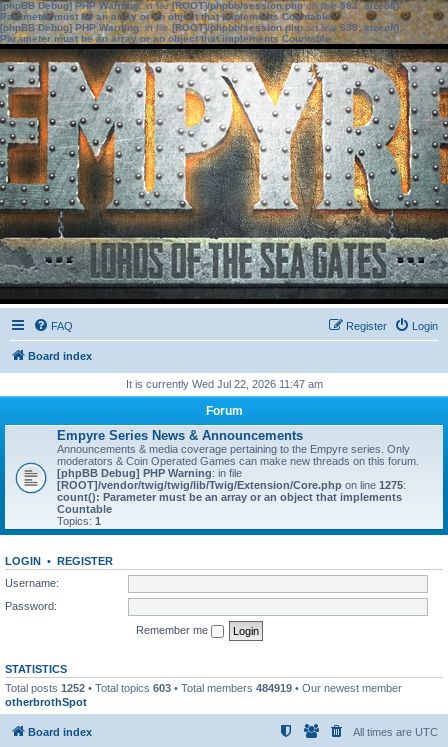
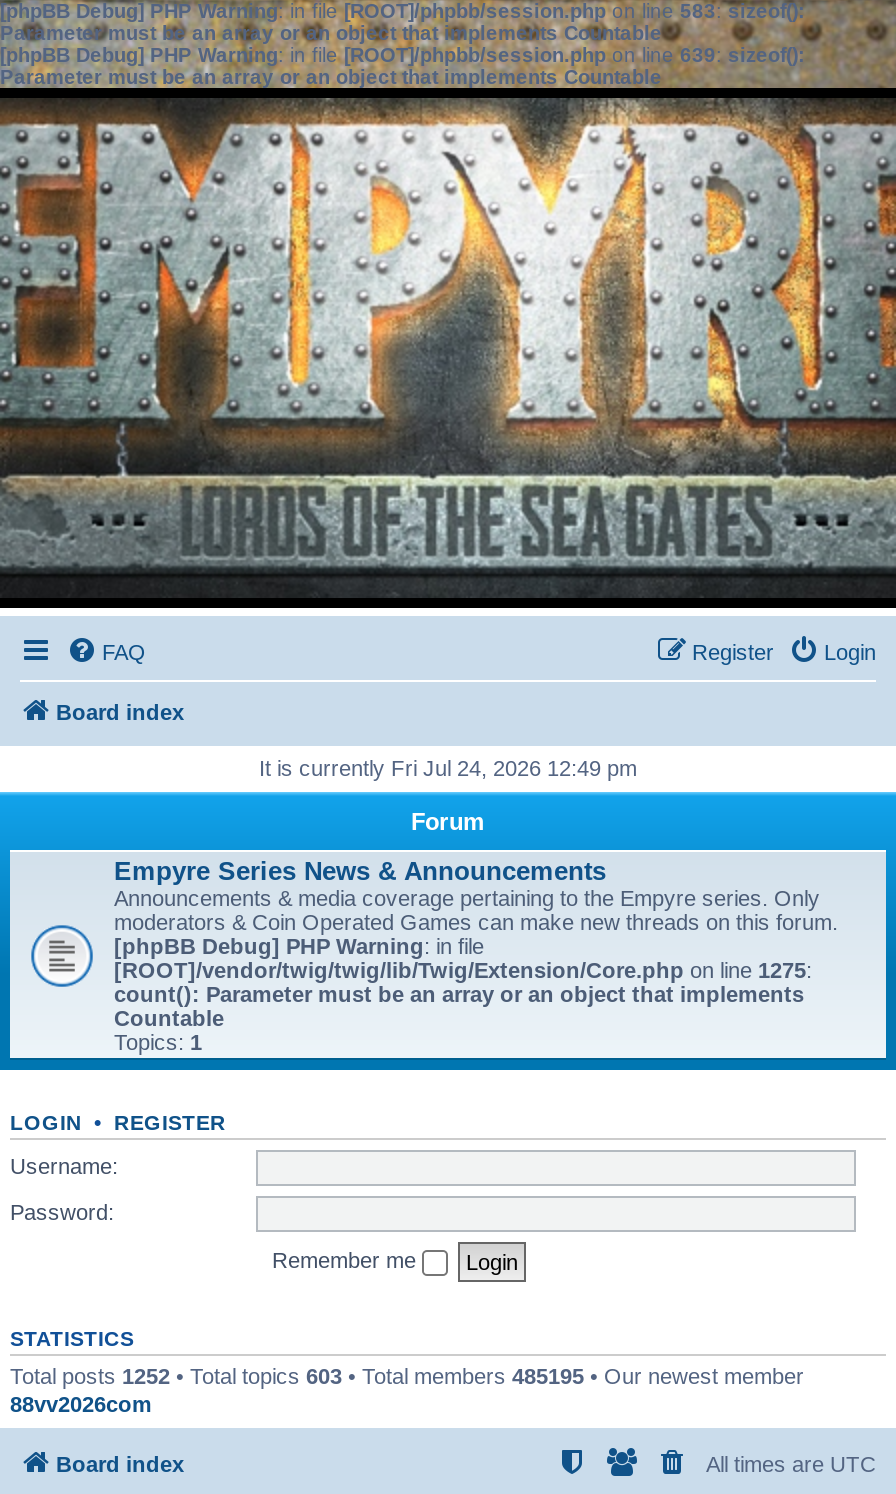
- It is currently Wed Jul 22, 2026 11:47 am
+ It is currently Fri Jul 24, 2026 12:49 pm

- Total posts 1252 • Total topics 603 • Total members 484919 • Our newest member
- otherbrothSpot
+ Total posts 1252 • Total topics 603 • Total members 485195 • Our newest member
+ 88vv2026com
